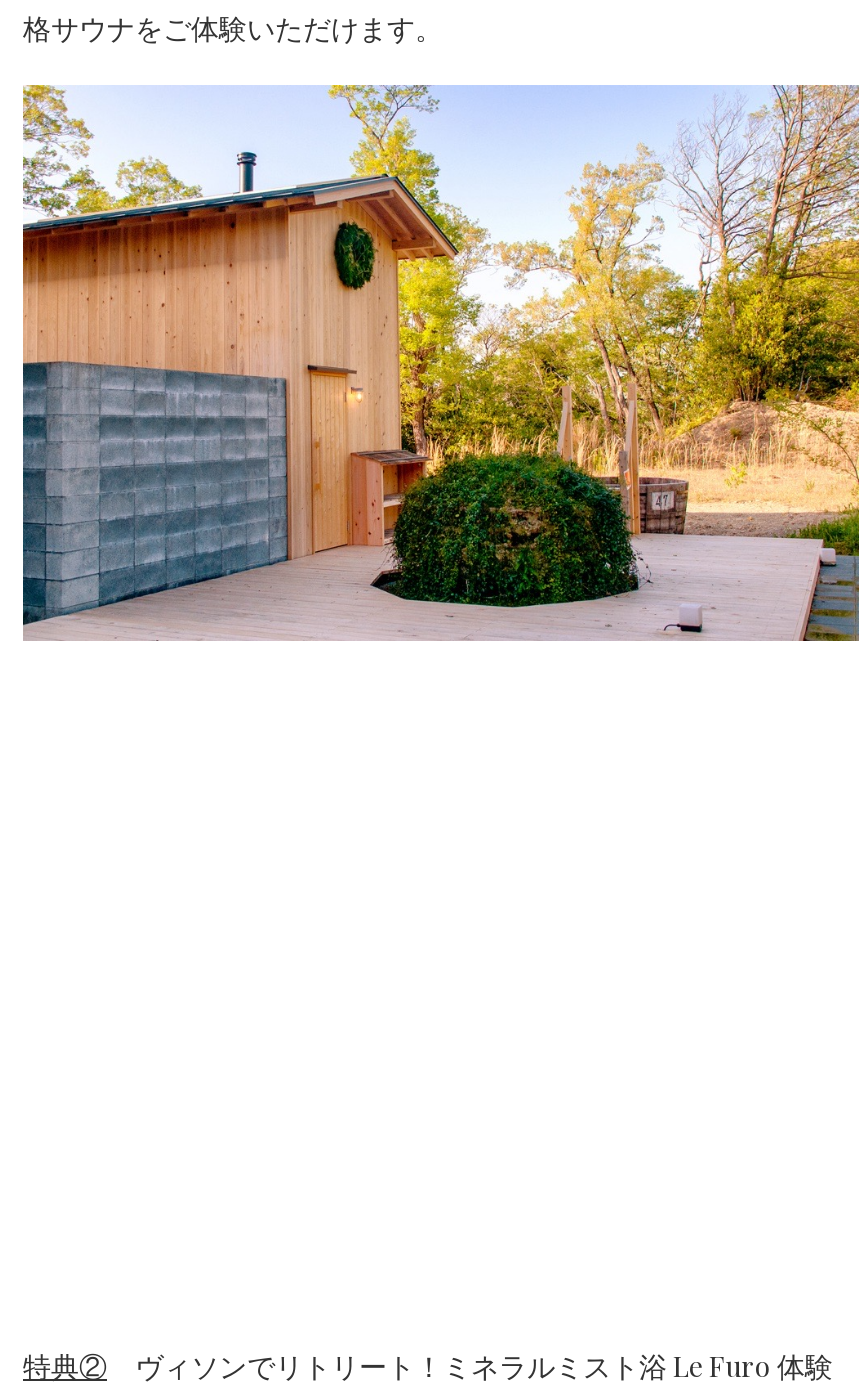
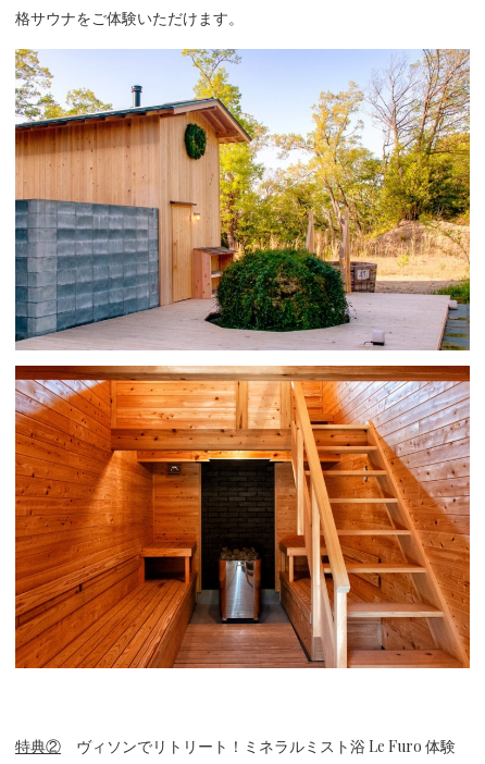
+ [image]
